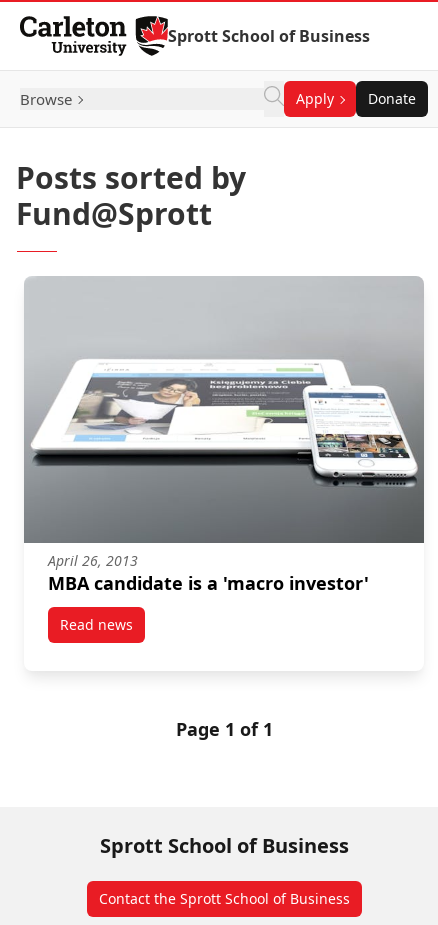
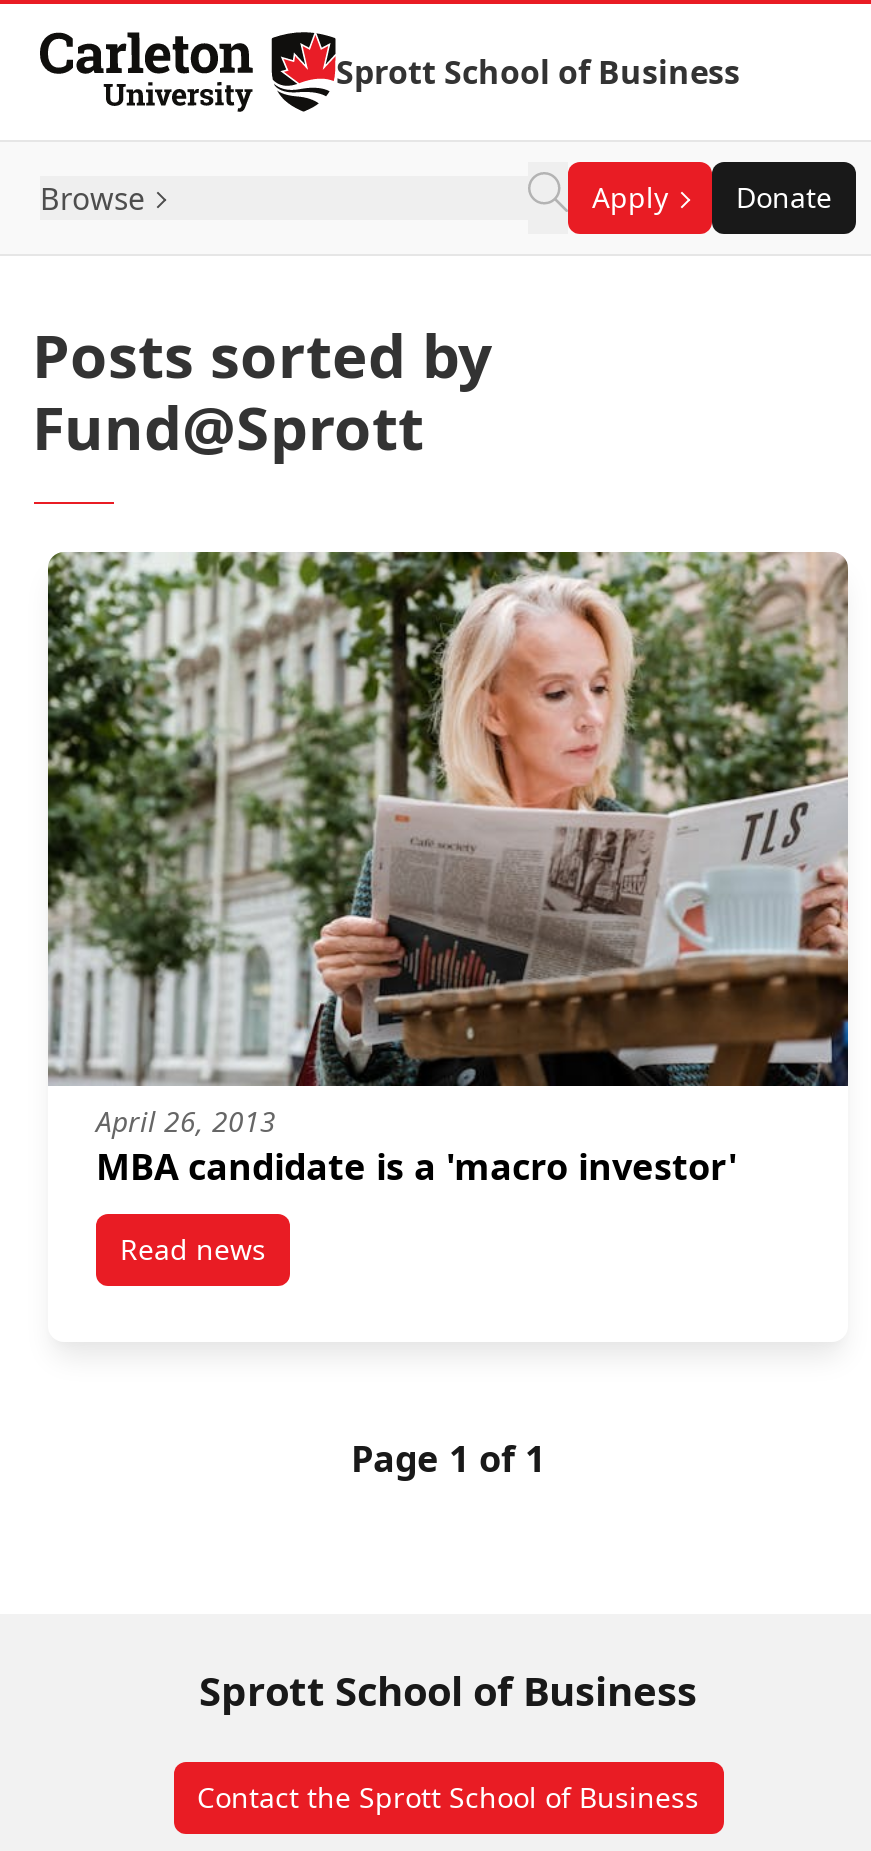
- [image]
+ [image]
